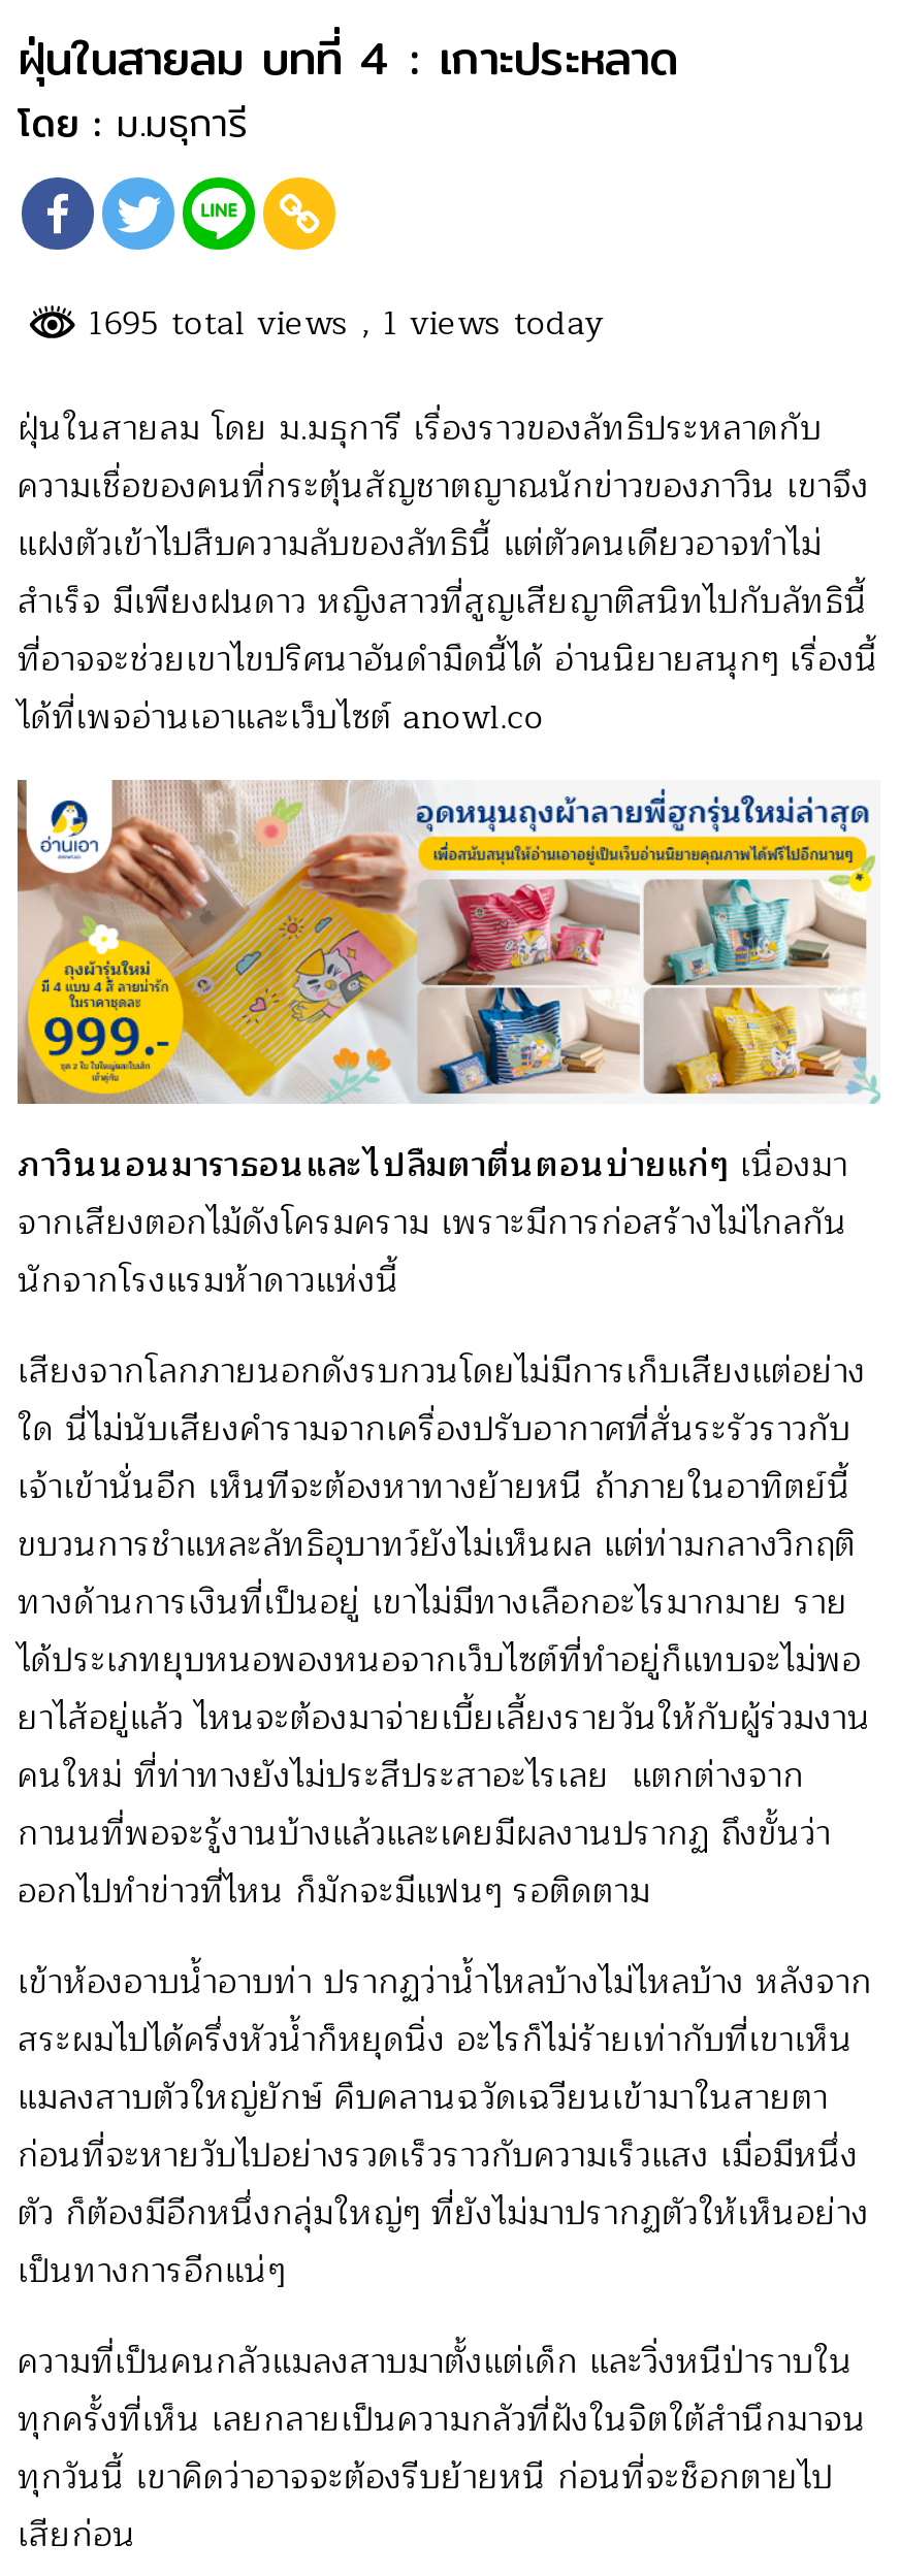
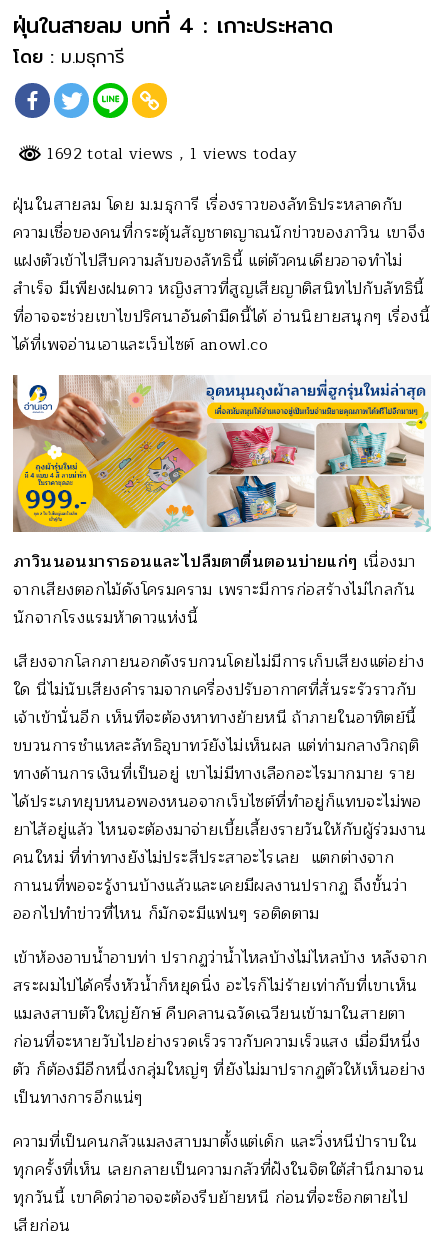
- 1695 total views, 1 views today
+ 1692 total views, 1 views today
